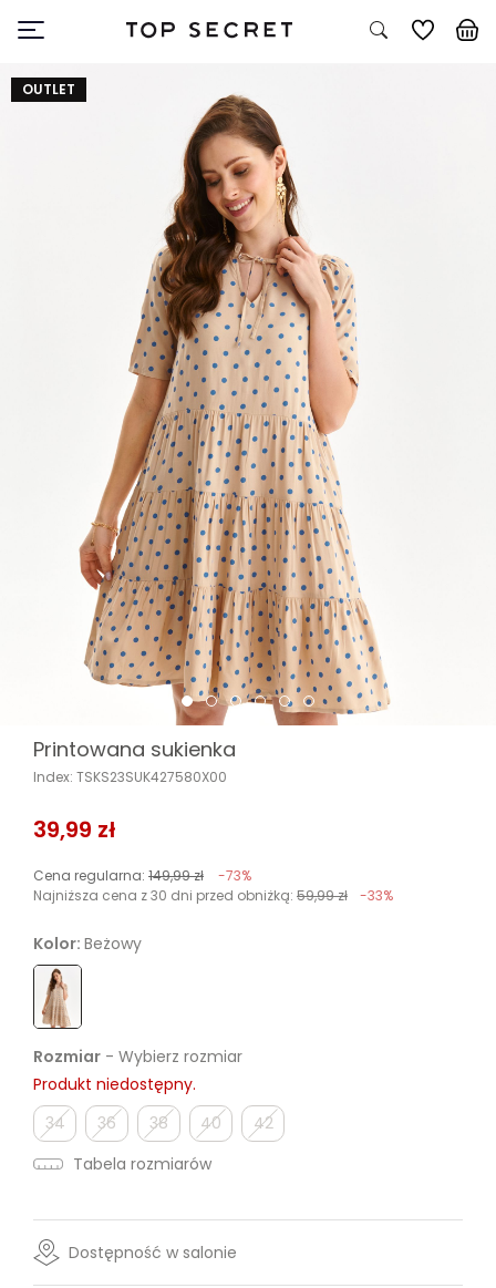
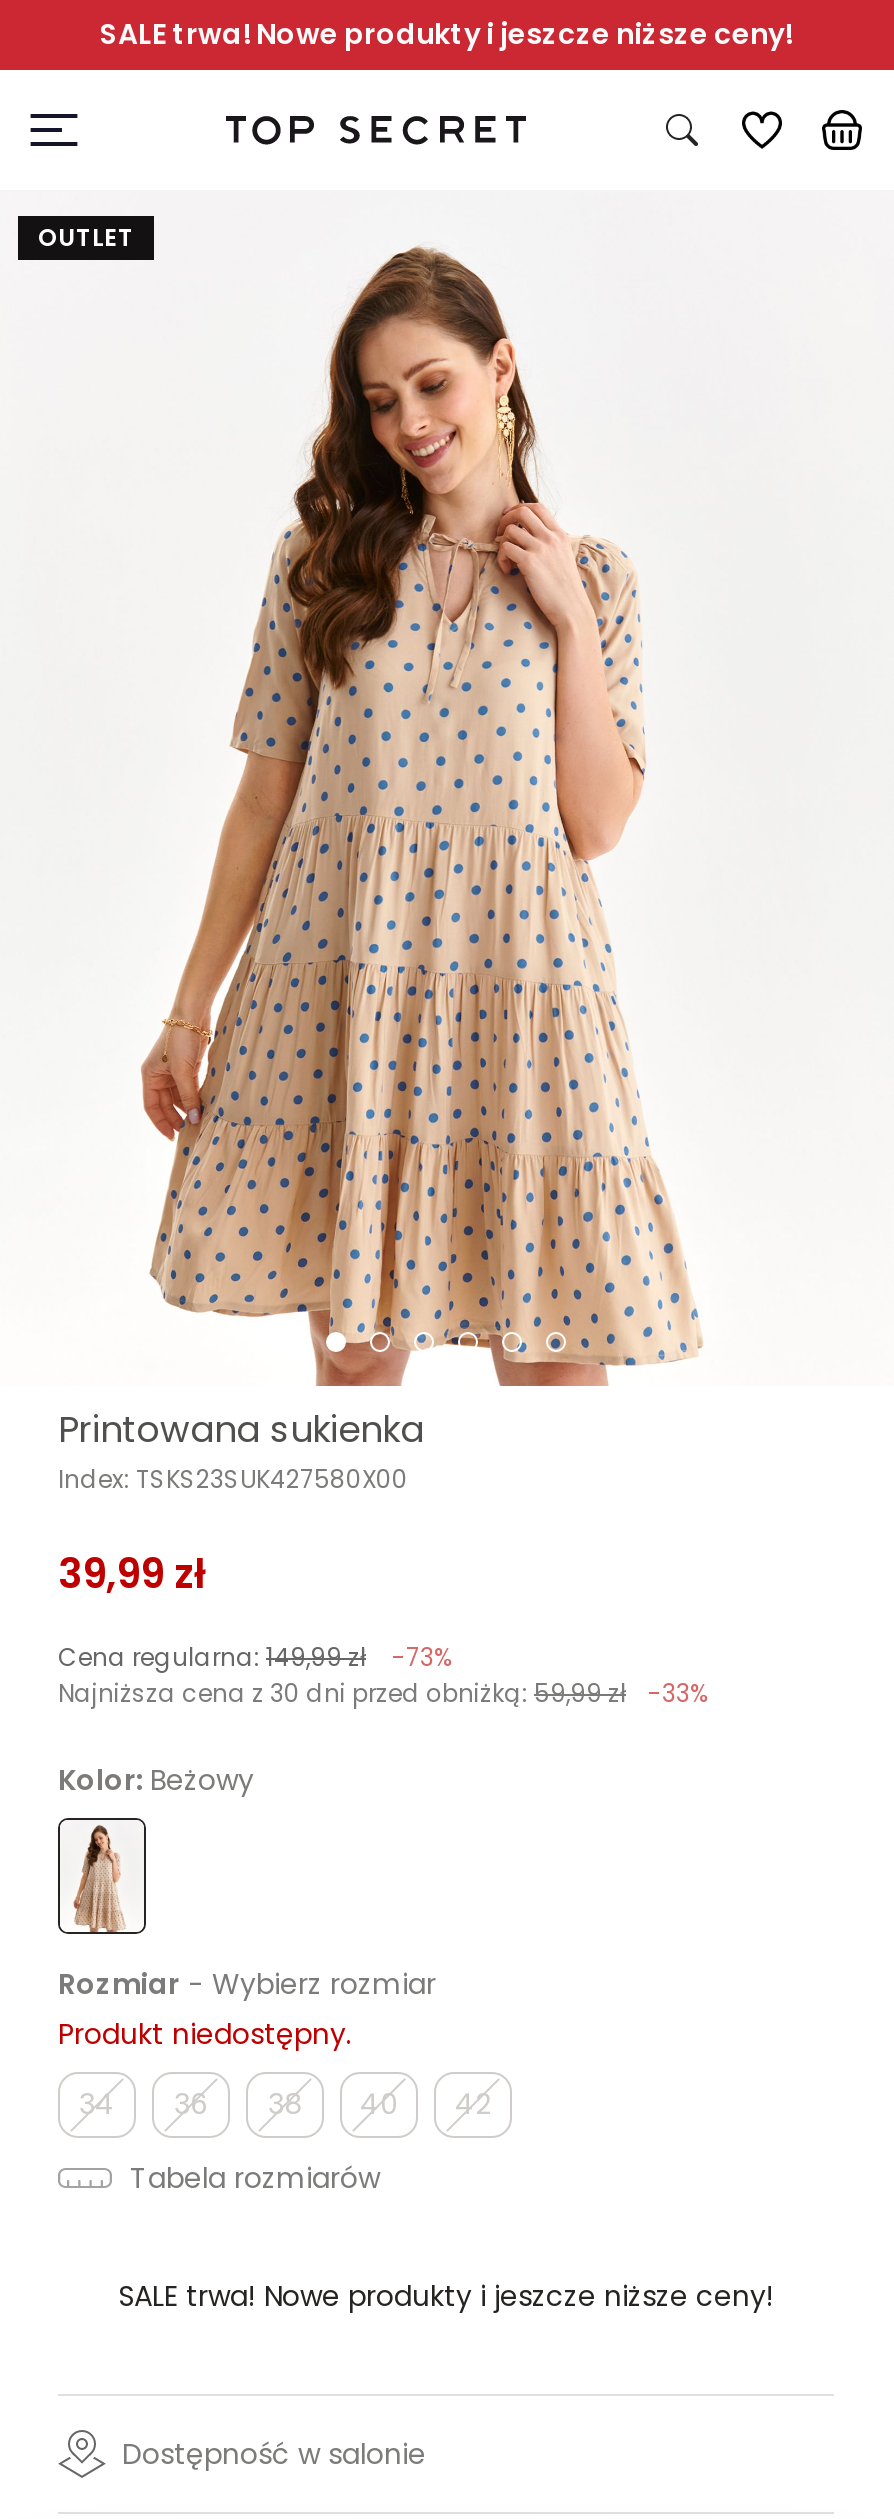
+ SALE trwa! Nowe produkty i jeszcze niższe ceny!

+ SALE trwa! Nowe produkty i jeszcze niższe ceny!
